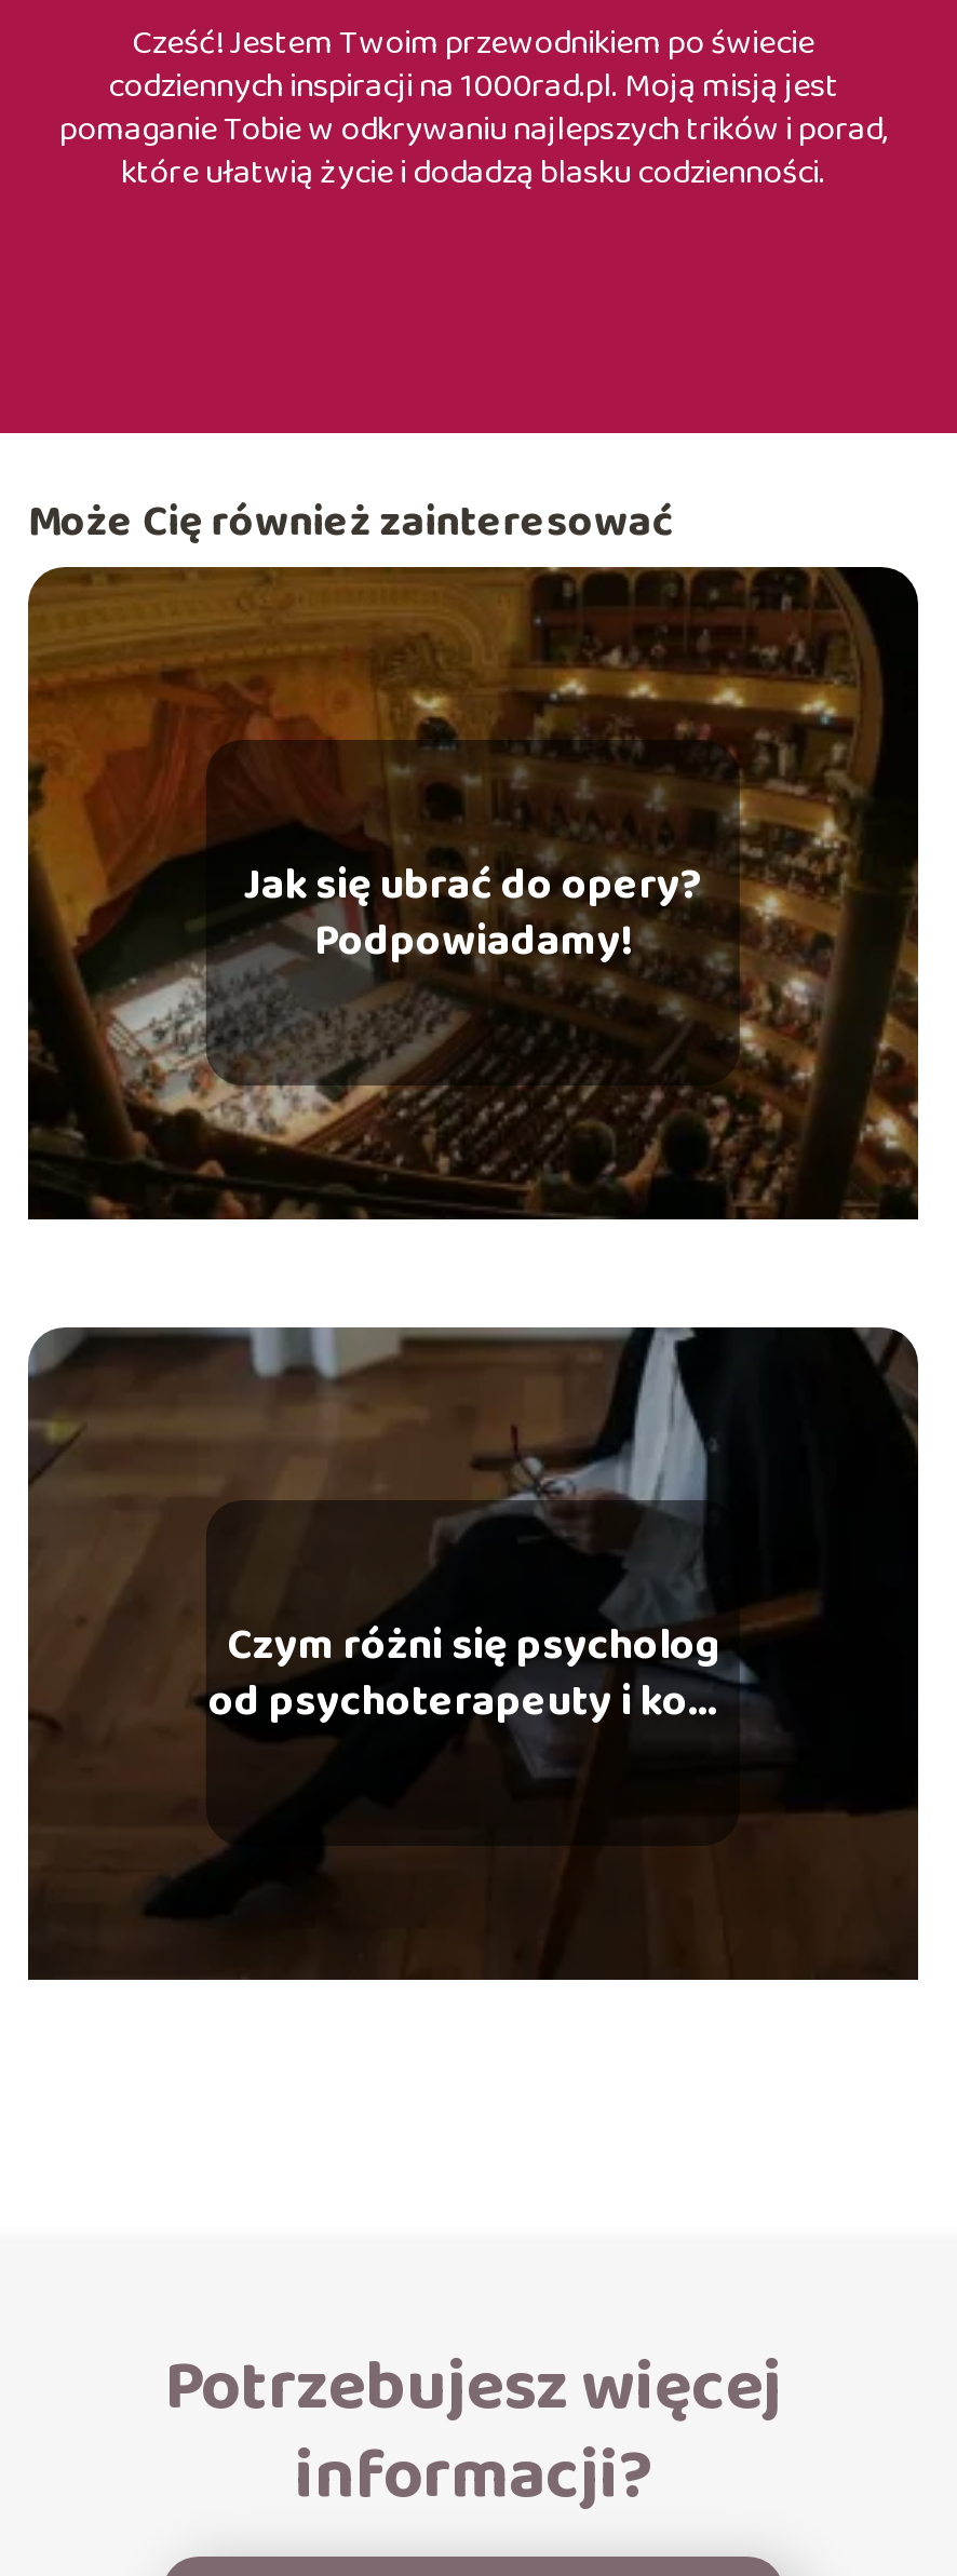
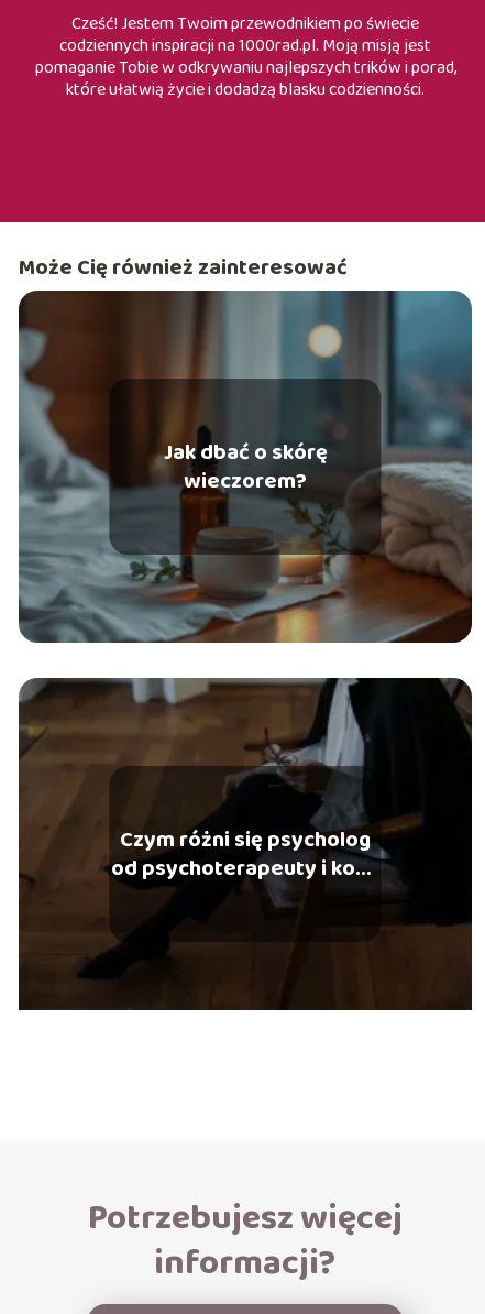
- [image]
- Jak się ubrać do opery?
- Podpowiadamy!
+ [image]
+ Jak dbać o skórę
+ wieczorem?
